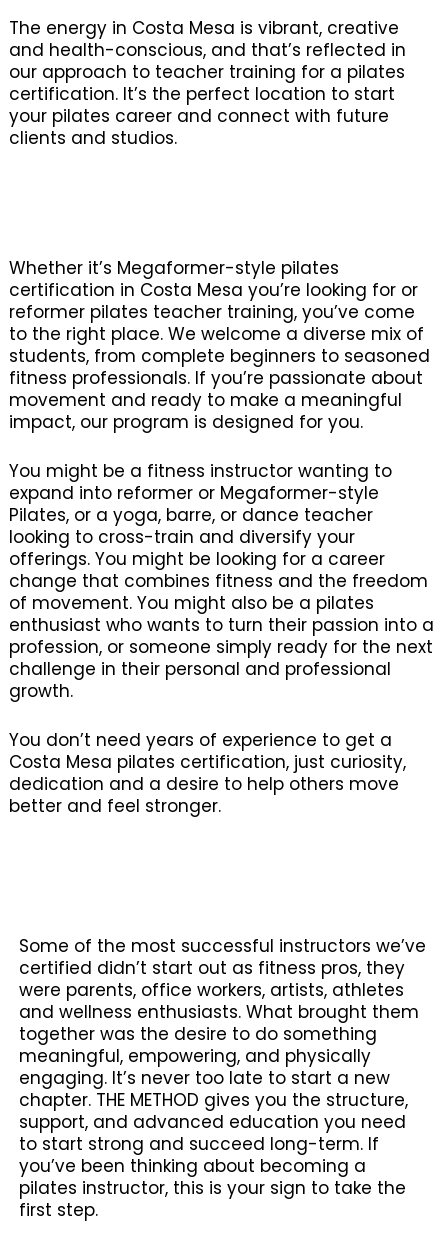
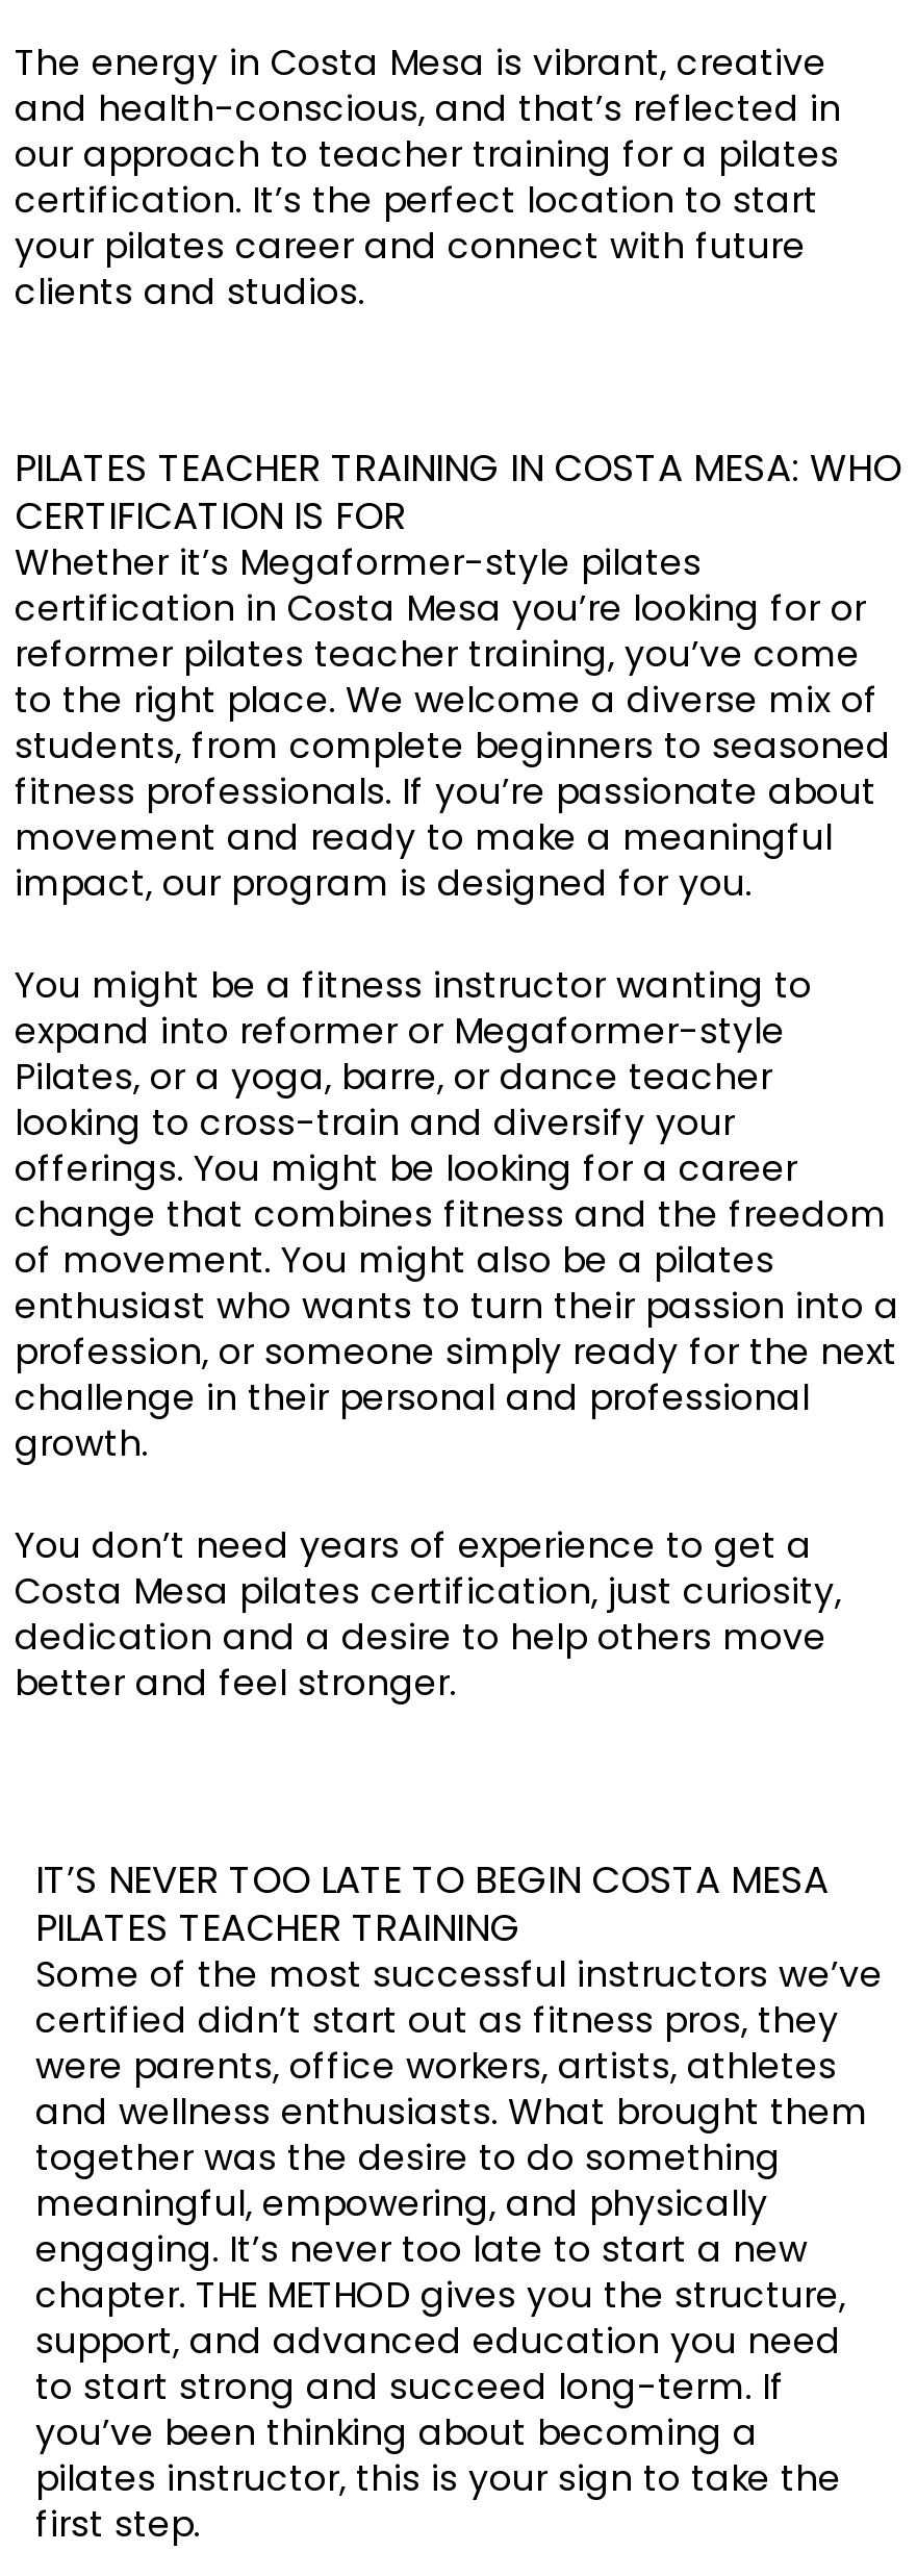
+ PILATES TEACHER TRAINING IN COSTA MESA: WHO
+ CERTIFICATION IS FOR

+ IT’S NEVER TOO LATE TO BEGIN COSTA MESA
+ PILATES TEACHER TRAINING
